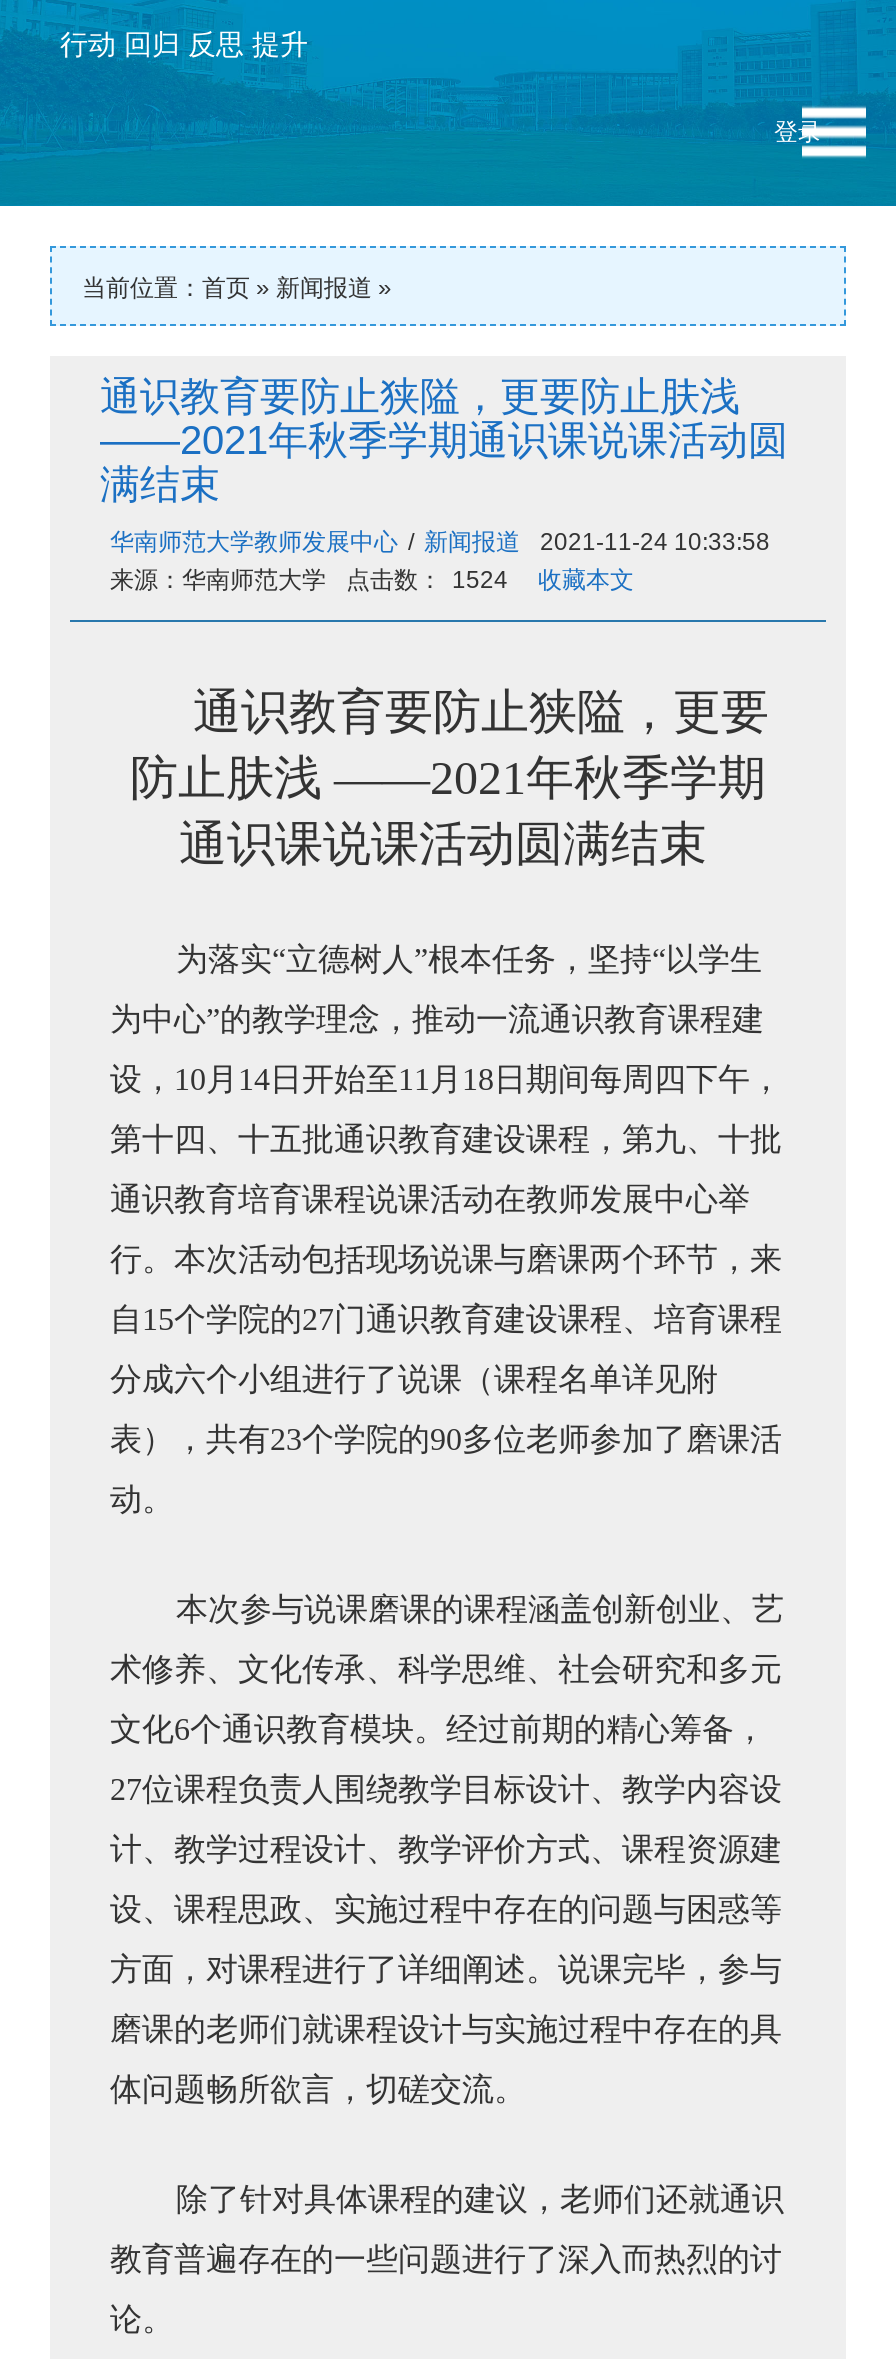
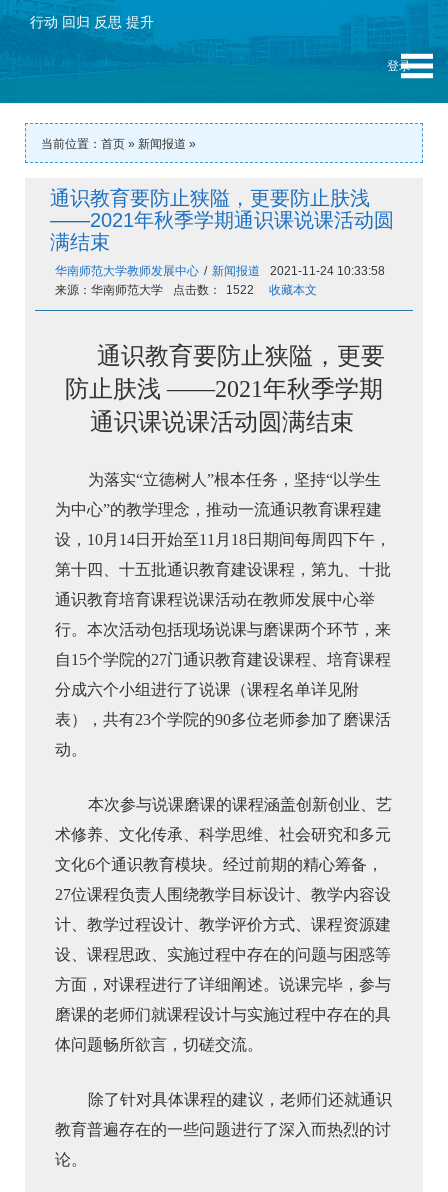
- 来源：华南师范大学 点击数： 1524 收藏本文
+ 来源：华南师范大学 点击数： 1522 收藏本文
